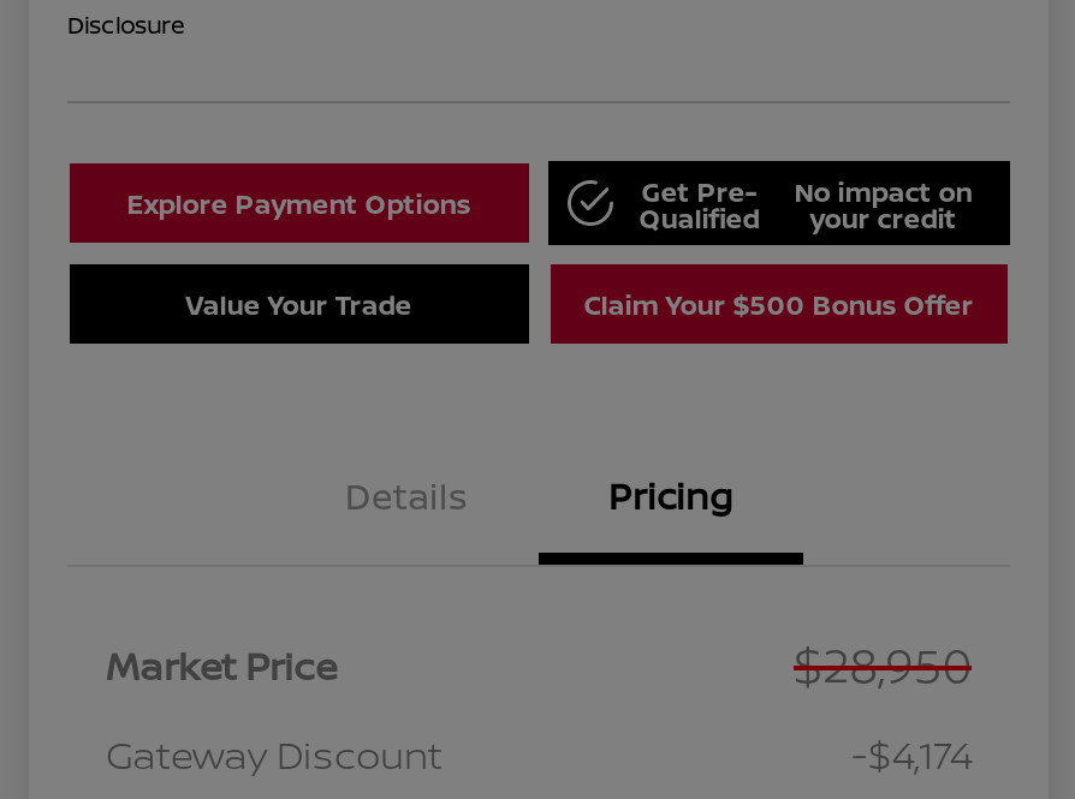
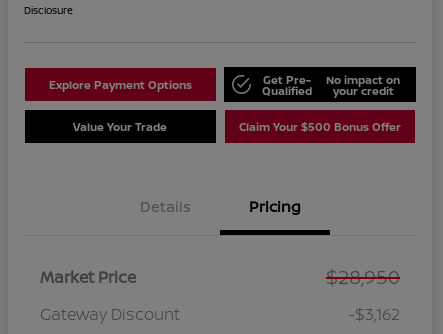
- -$4,174
+ -$3,162
